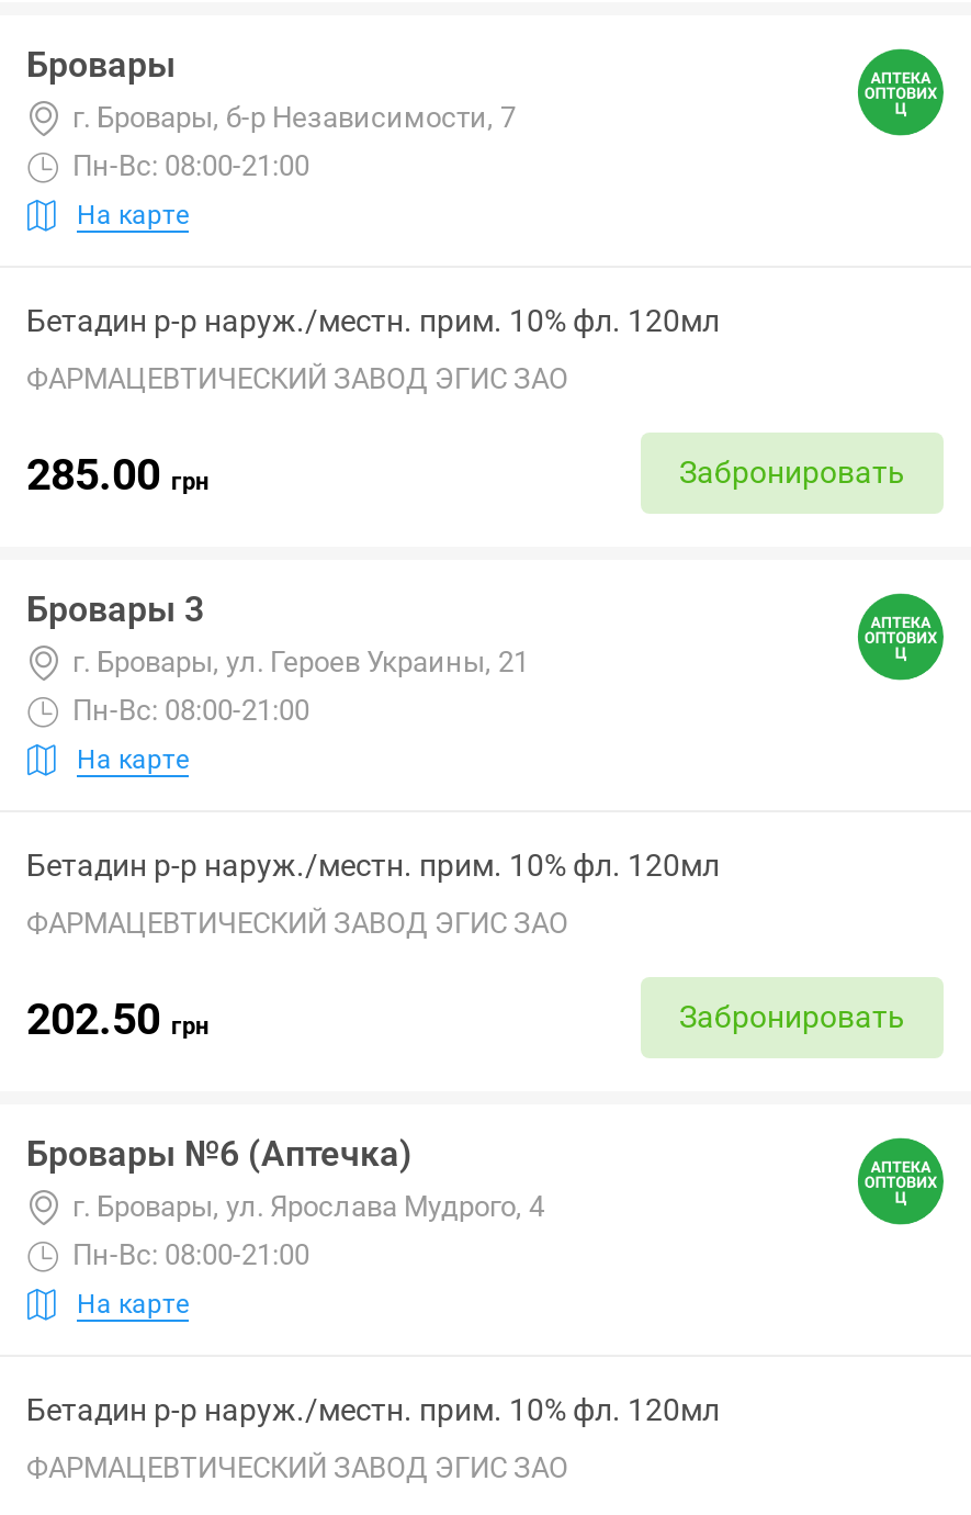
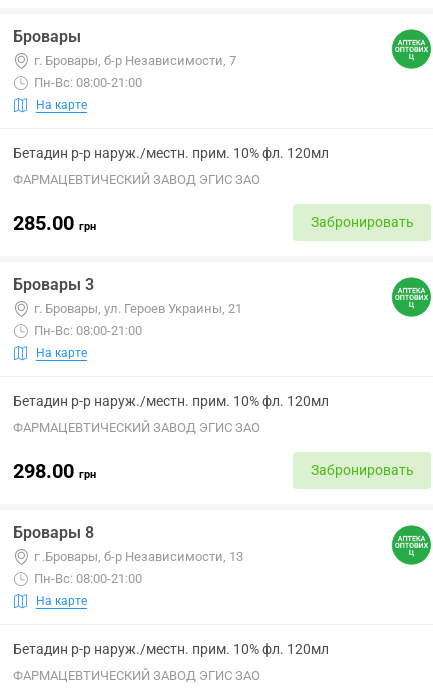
- 202.50 грн
+ 298.00 грн

- Бровары №6 (Аптечка)
- г. Бровары, ул. Ярослава Мудрого, 4
+ Бровары 8
+ г .Бровары, б-р Независимости, 13
